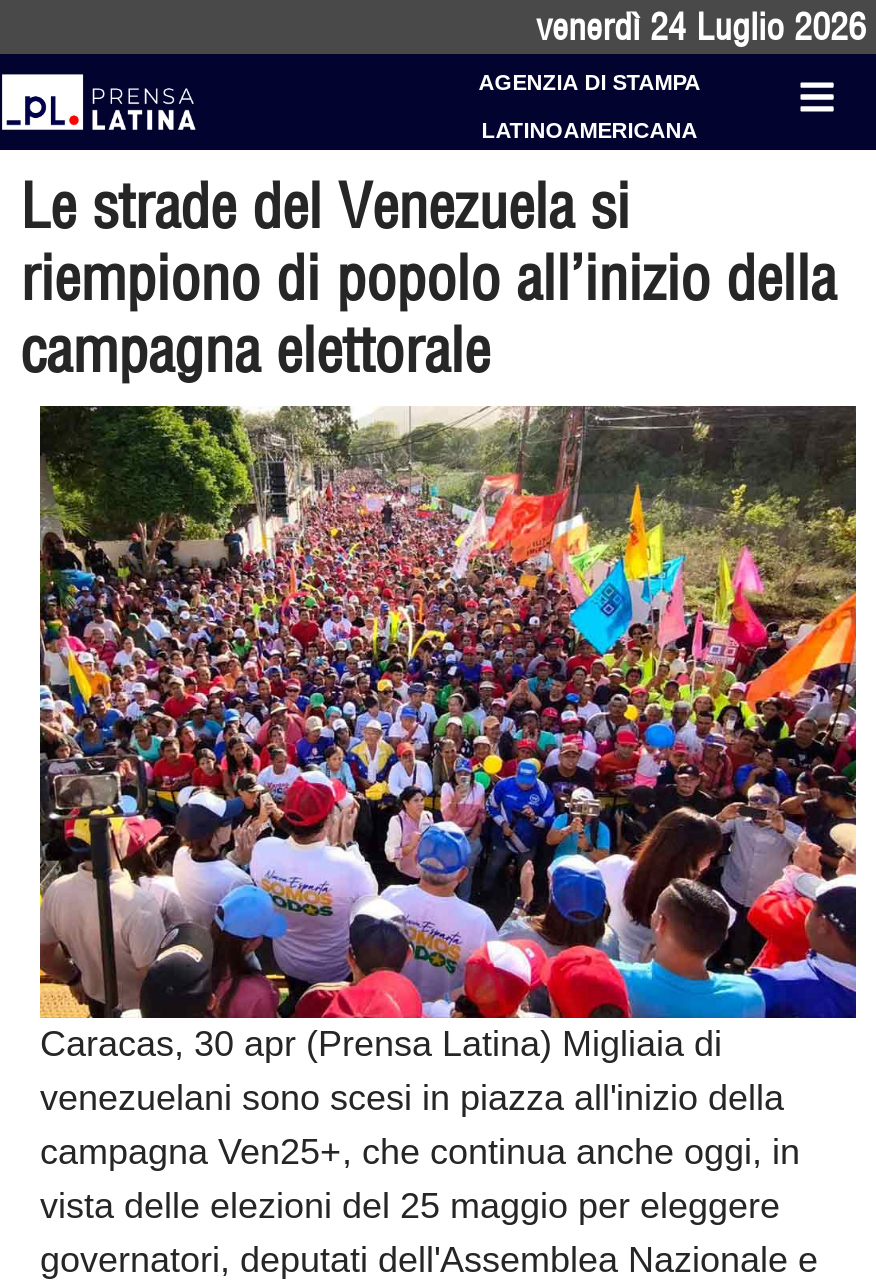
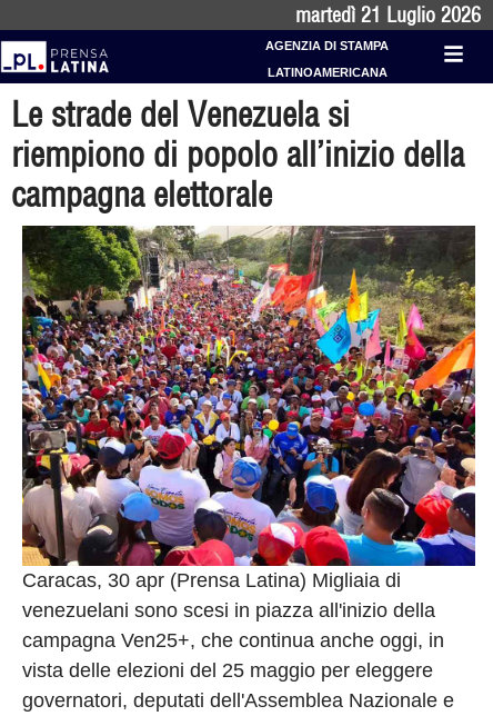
- venerdì 24 Luglio 2026
+ martedì 21 Luglio 2026
